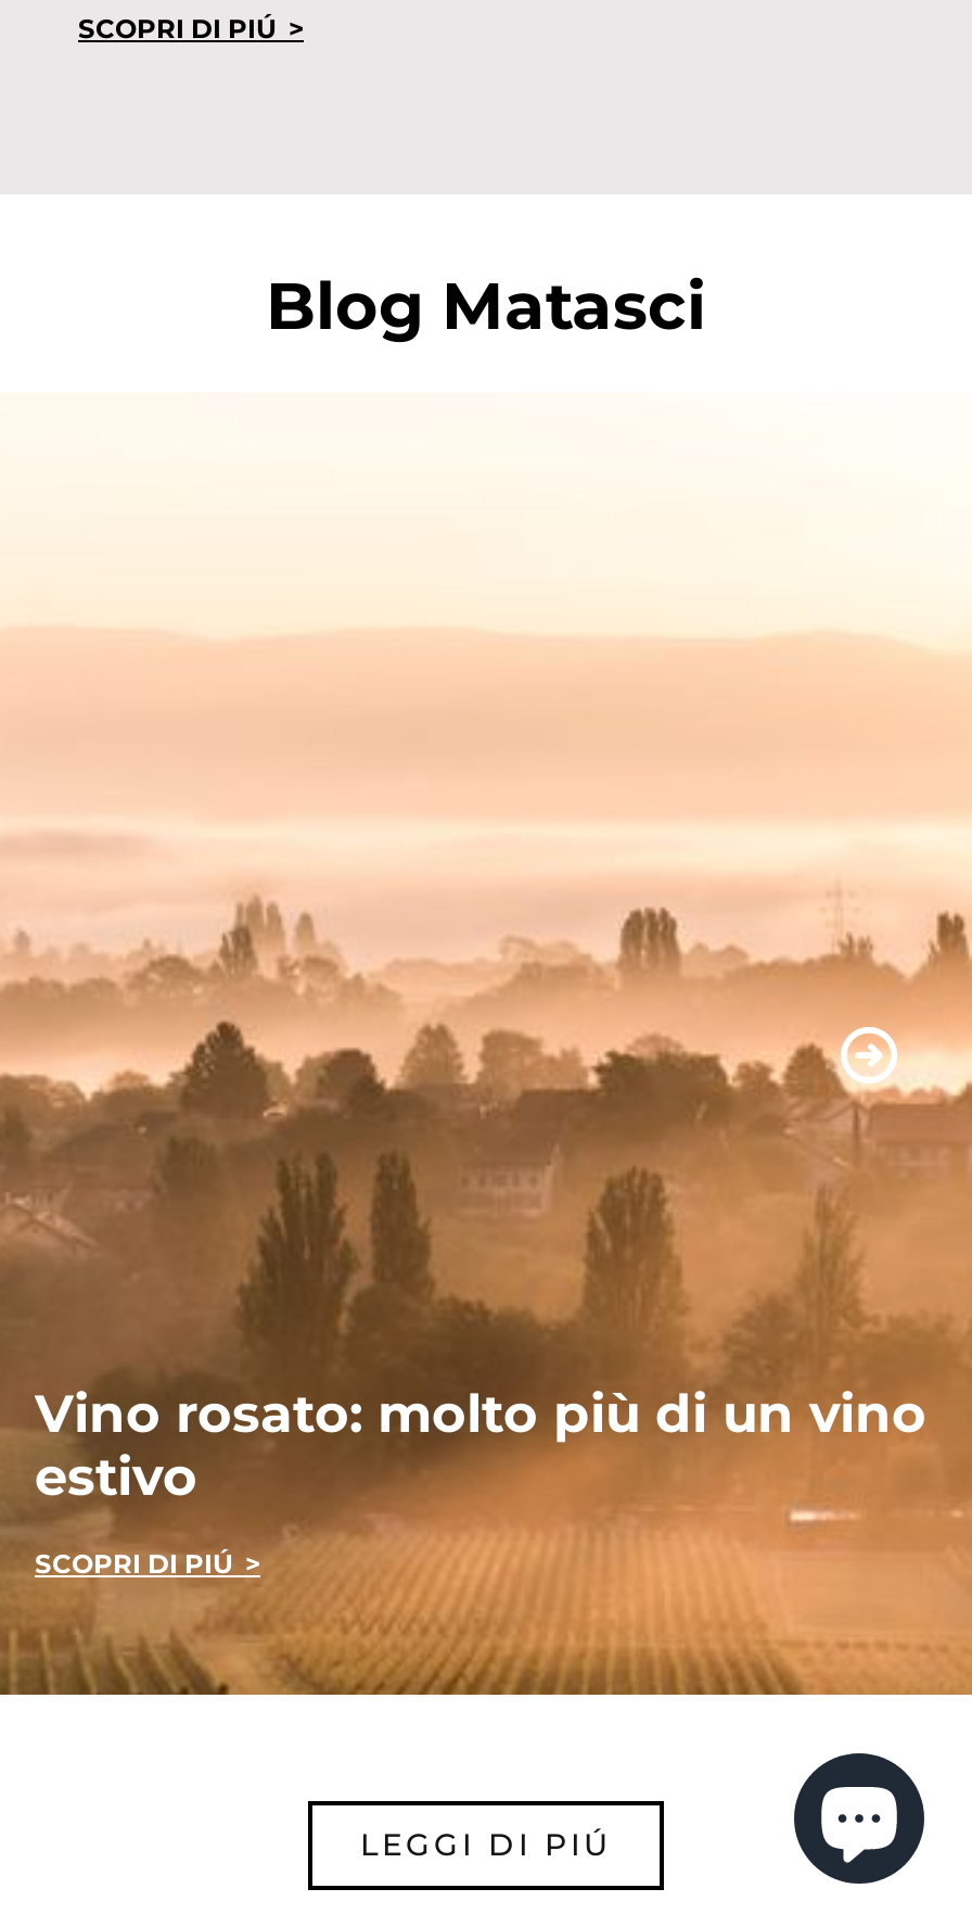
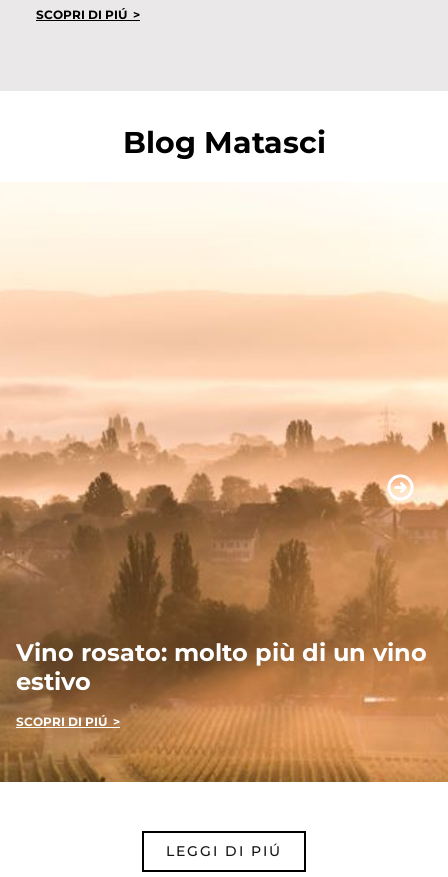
- [image]
